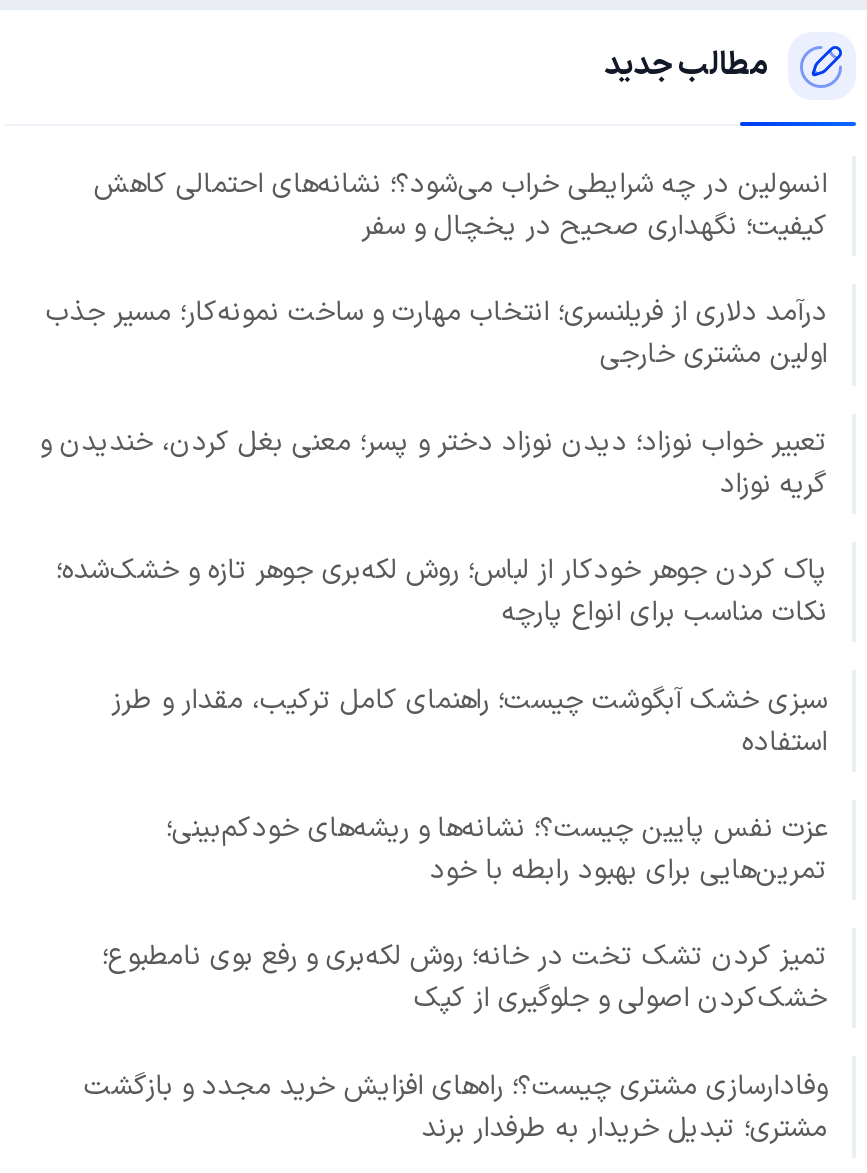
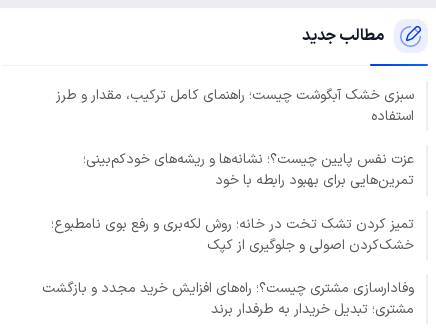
- انسولین در چه شرایطی خراب می‌شود؟؛ نشانه‌های احتمالی کاهش
- کیفیت؛ نگهداری صحیح در یخچال و سفر
- درآمد دلاری از فریلنسری؛ انتخاب مهارت و ساخت نمونه‌کار؛ مسیر جذب
- اولین مشتری خارجی
- تعبیر خواب نوزاد؛ دیدن نوزاد دختر و پسر؛ معنی بغل کردن، خندیدن و
- گریه نوزاد
- پاک کردن جوهر خودکار از لباس؛ روش لکه‌بری جوهر تازه و خشک‌شده؛
- نکات مناسب برای انواع پارچه
